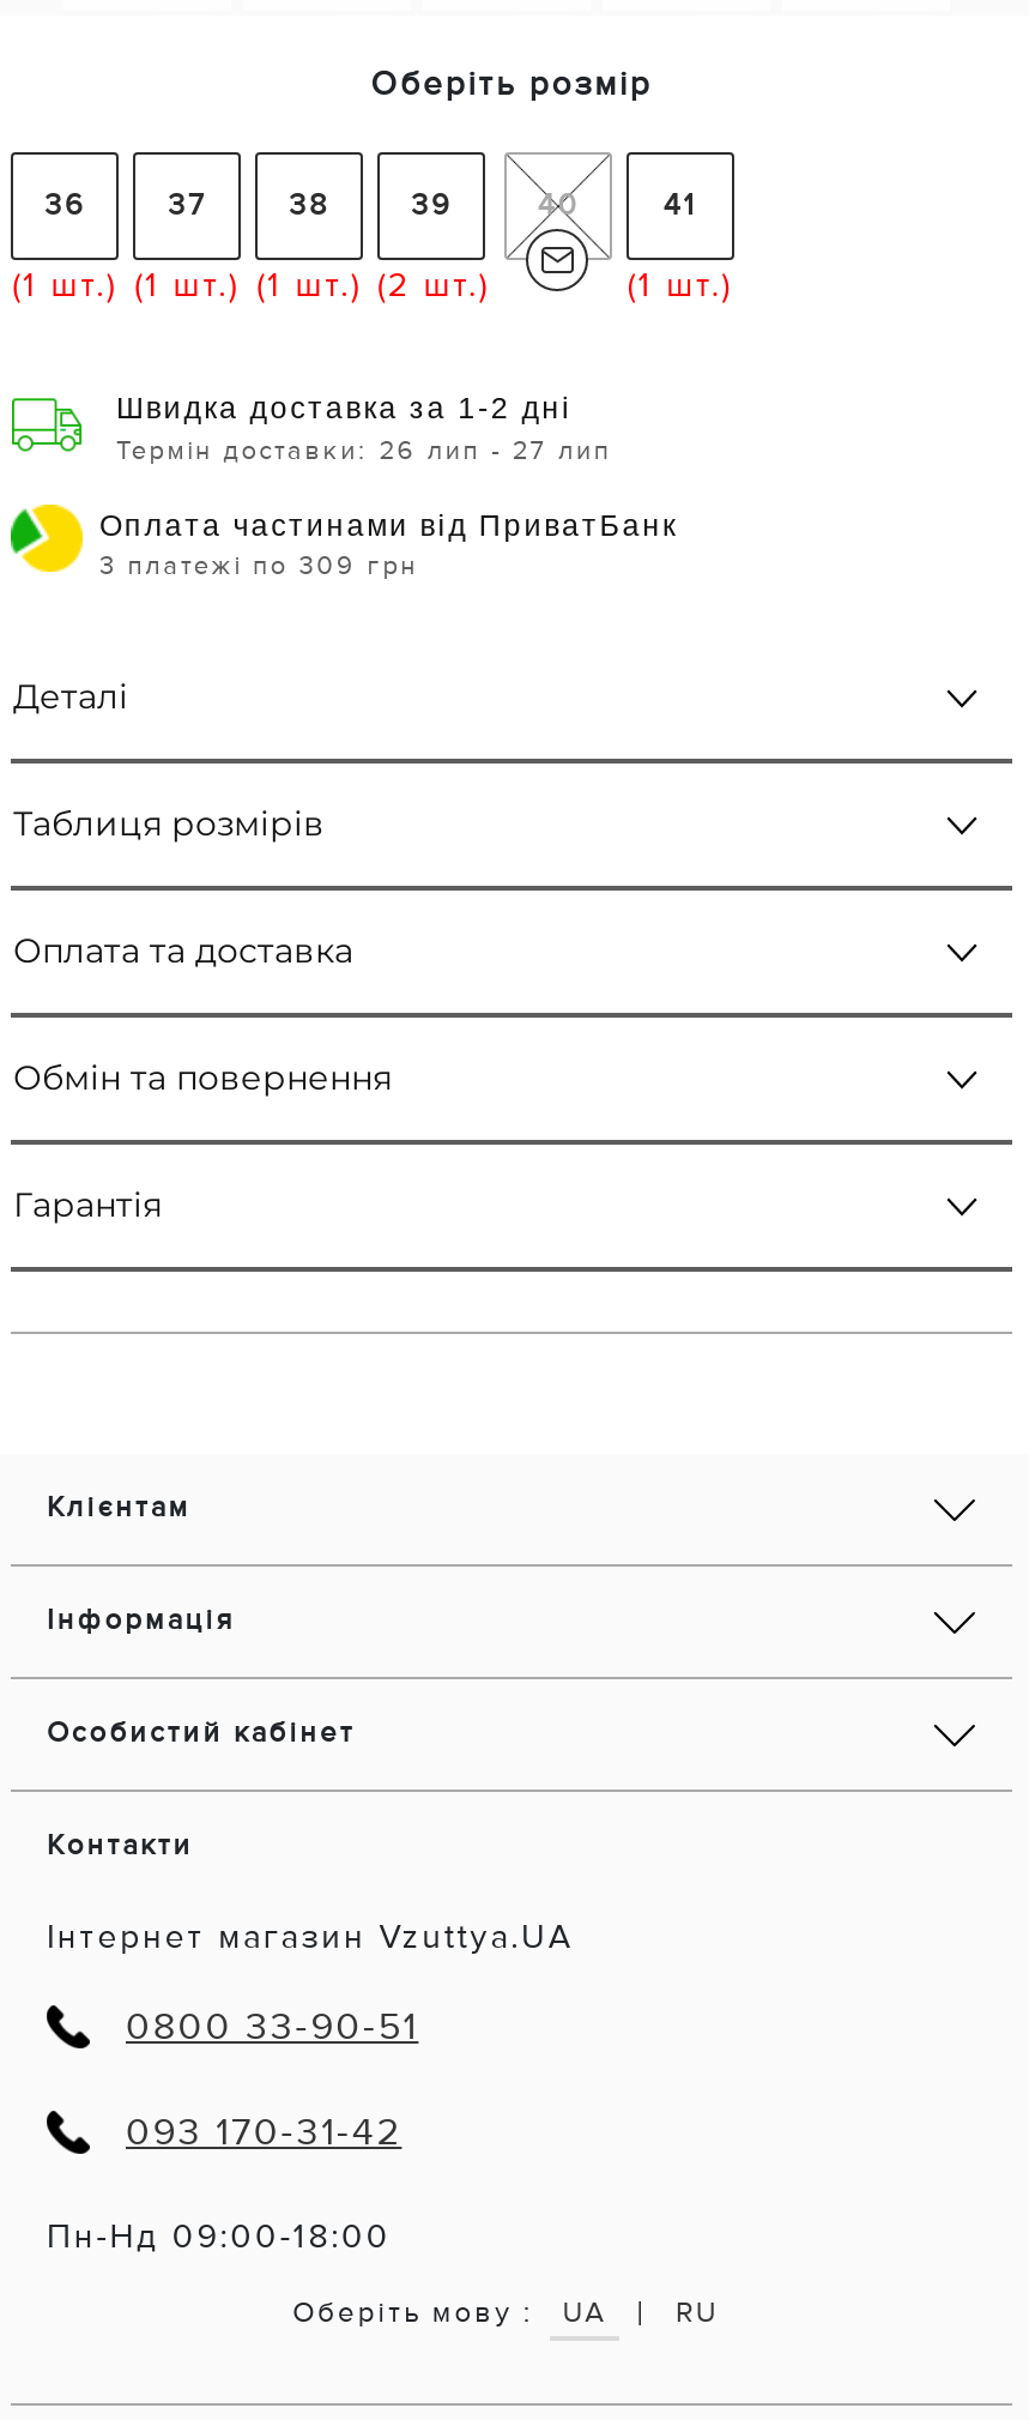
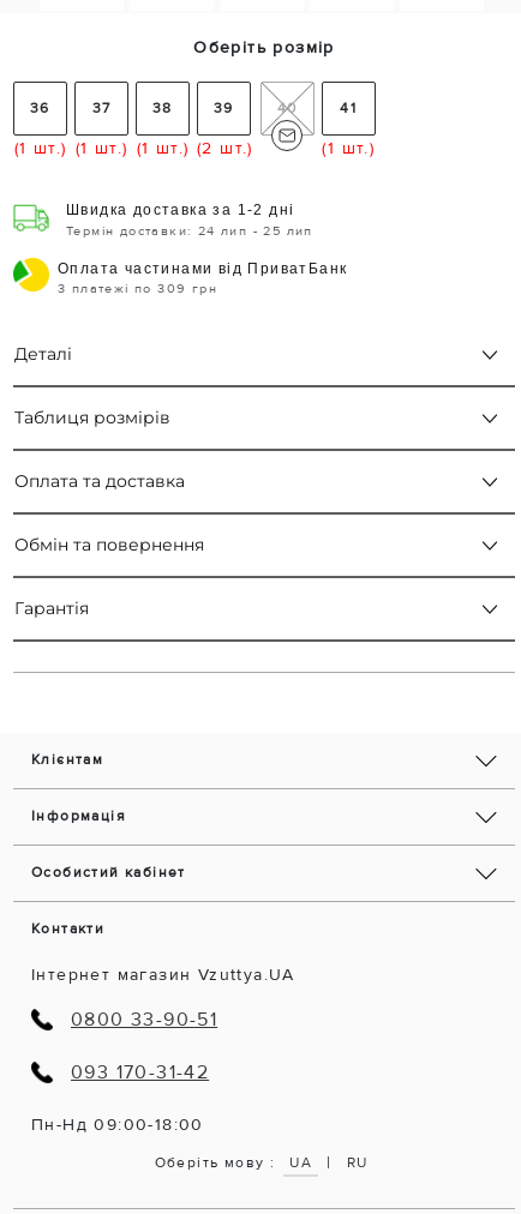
- Термін доставки: 26 лип - 27 лип
+ Термін доставки: 24 лип - 25 лип
